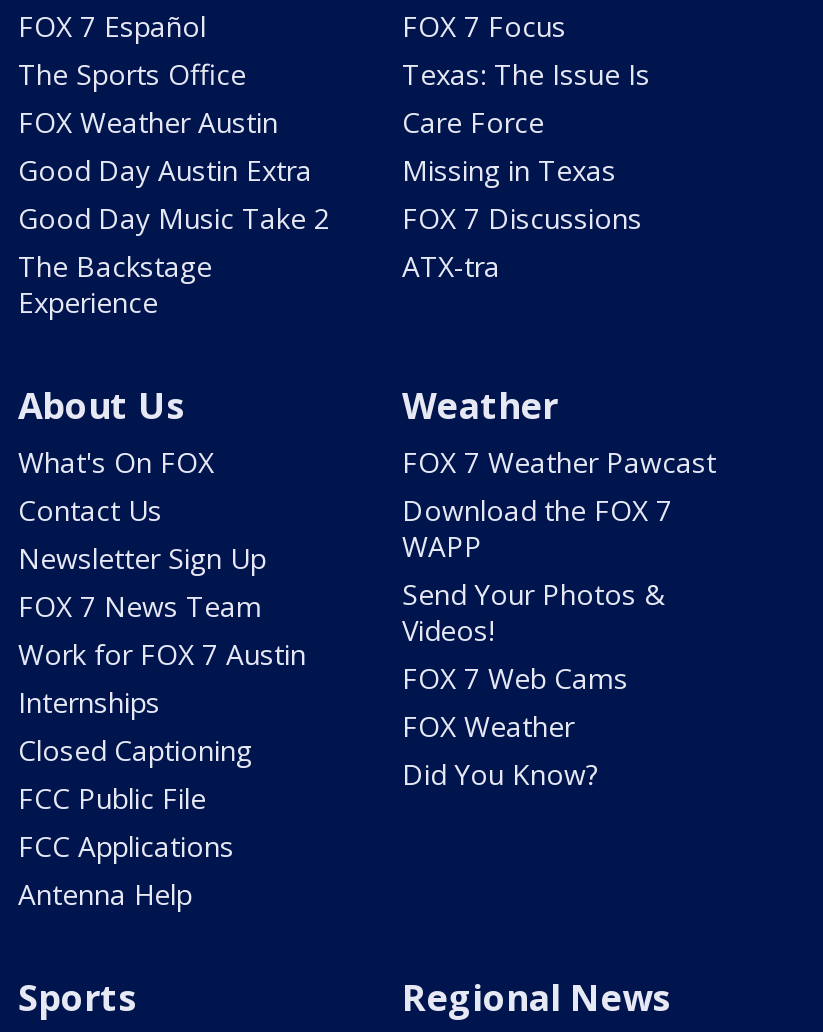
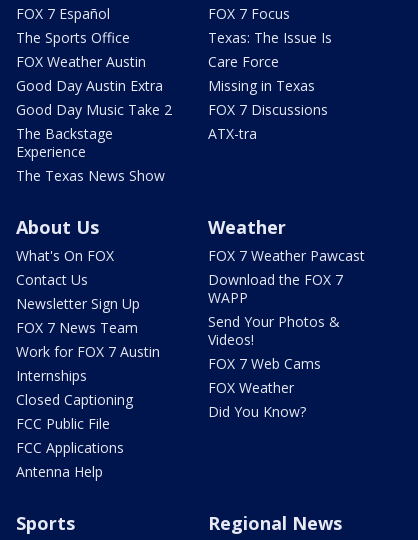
+ The Texas News Show
